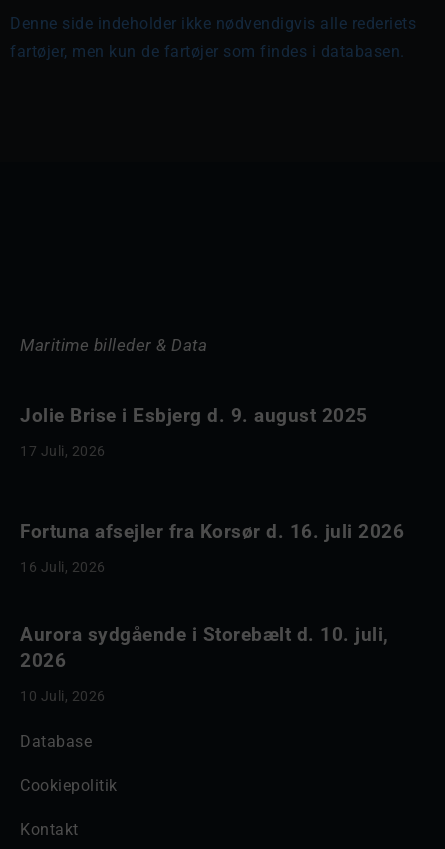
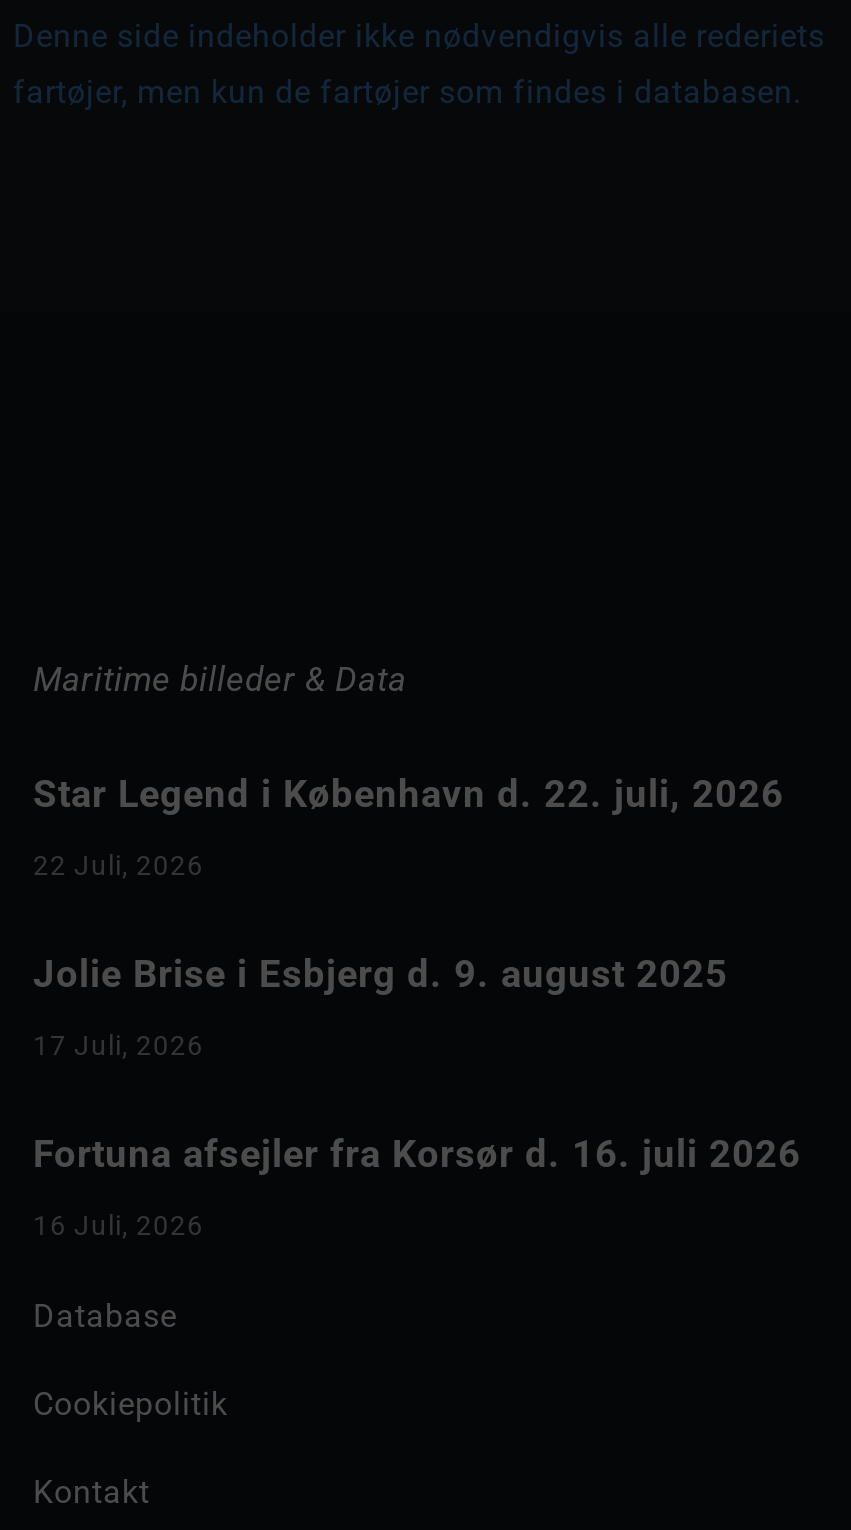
+ Star Legend i København d. 22. juli, 2026
+ 22 Juli, 2026

moved down: Jolie Brise i Esbjerg d. 9. august 2025 | 17 Juli, 2026

moved down: Fortuna afsejler fra Korsør d. 16. juli 2026 | 16 Juli, 2026

- Aurora sydgående i Storebælt d. 10. juli,
- 2026
- 10 Juli, 2026
